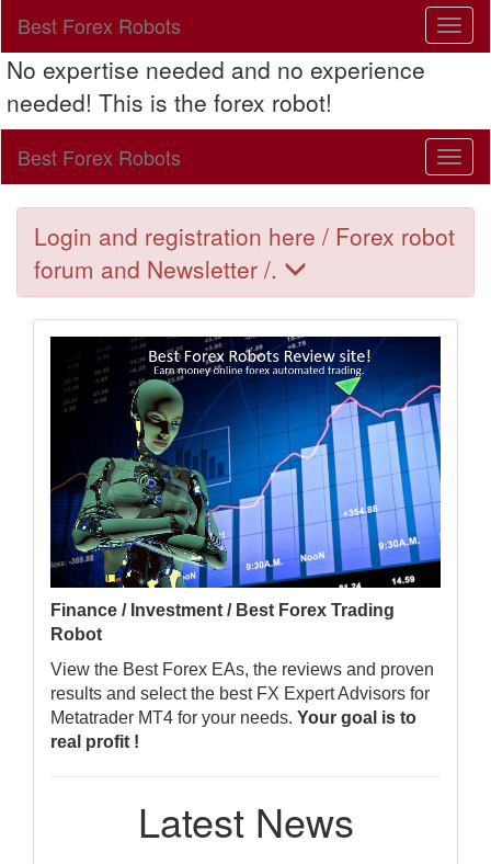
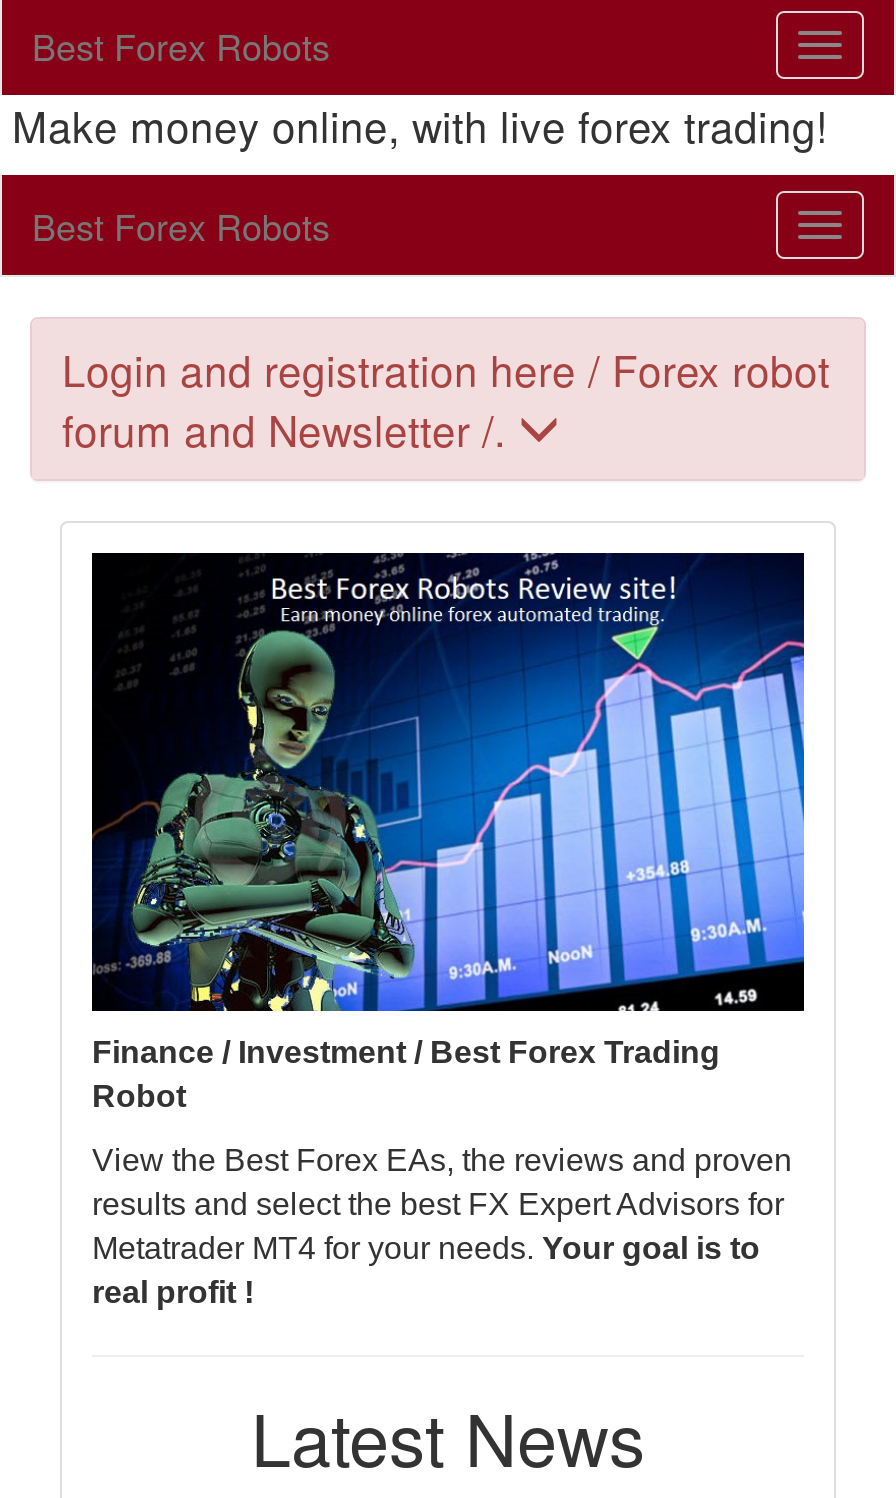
- No expertise needed and no experience
- needed! This is the forex robot!
+ Make money online, with live forex trading!
